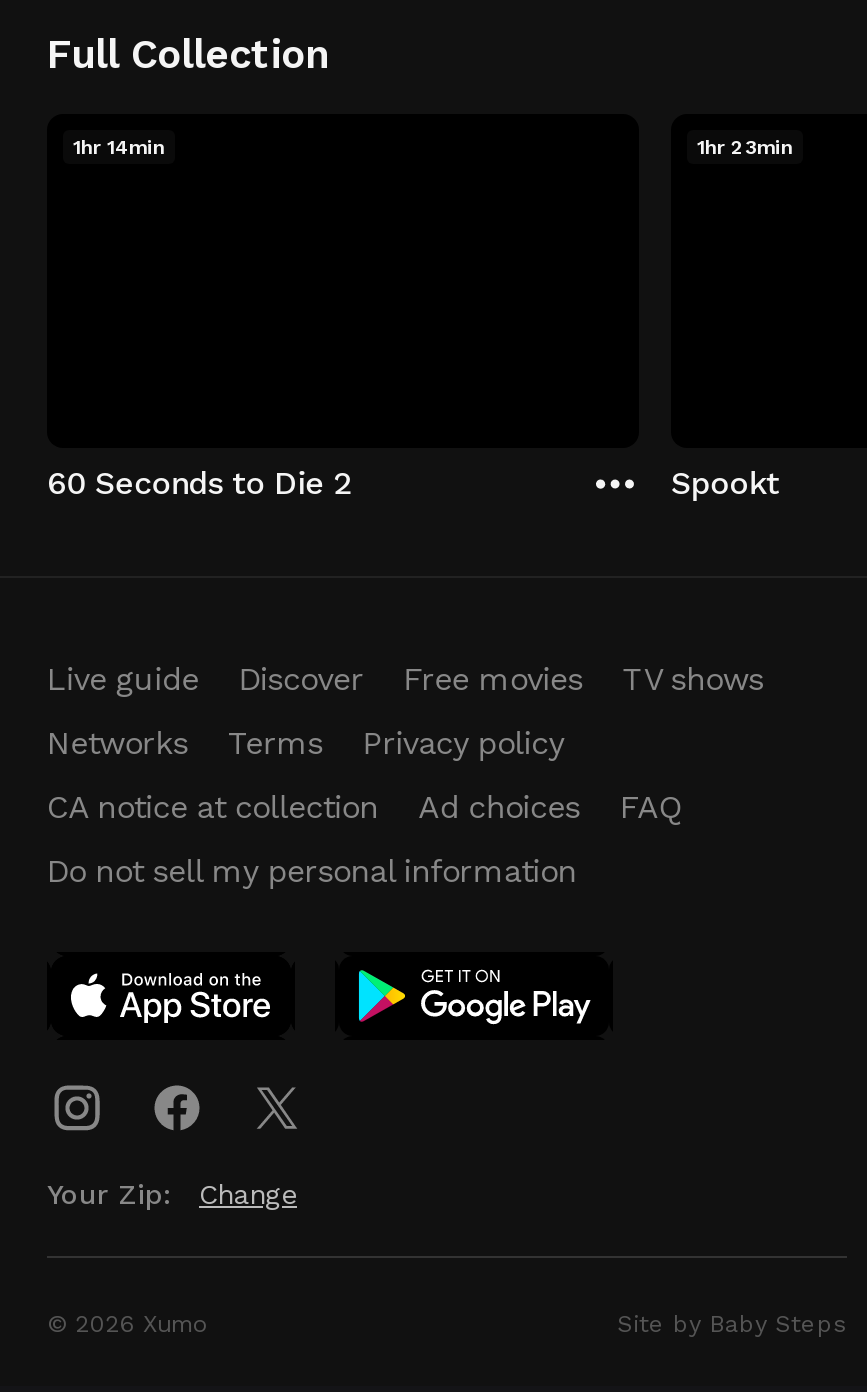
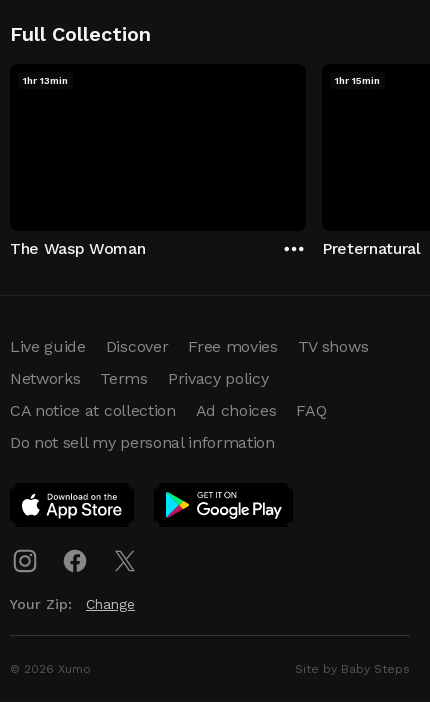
- 1hr 14min
+ 1hr 13min

- 1hr 23min
+ 1hr 15min

- 60 Seconds to Die 2
+ The Wasp Woman

- Spookt
+ Preternatural
